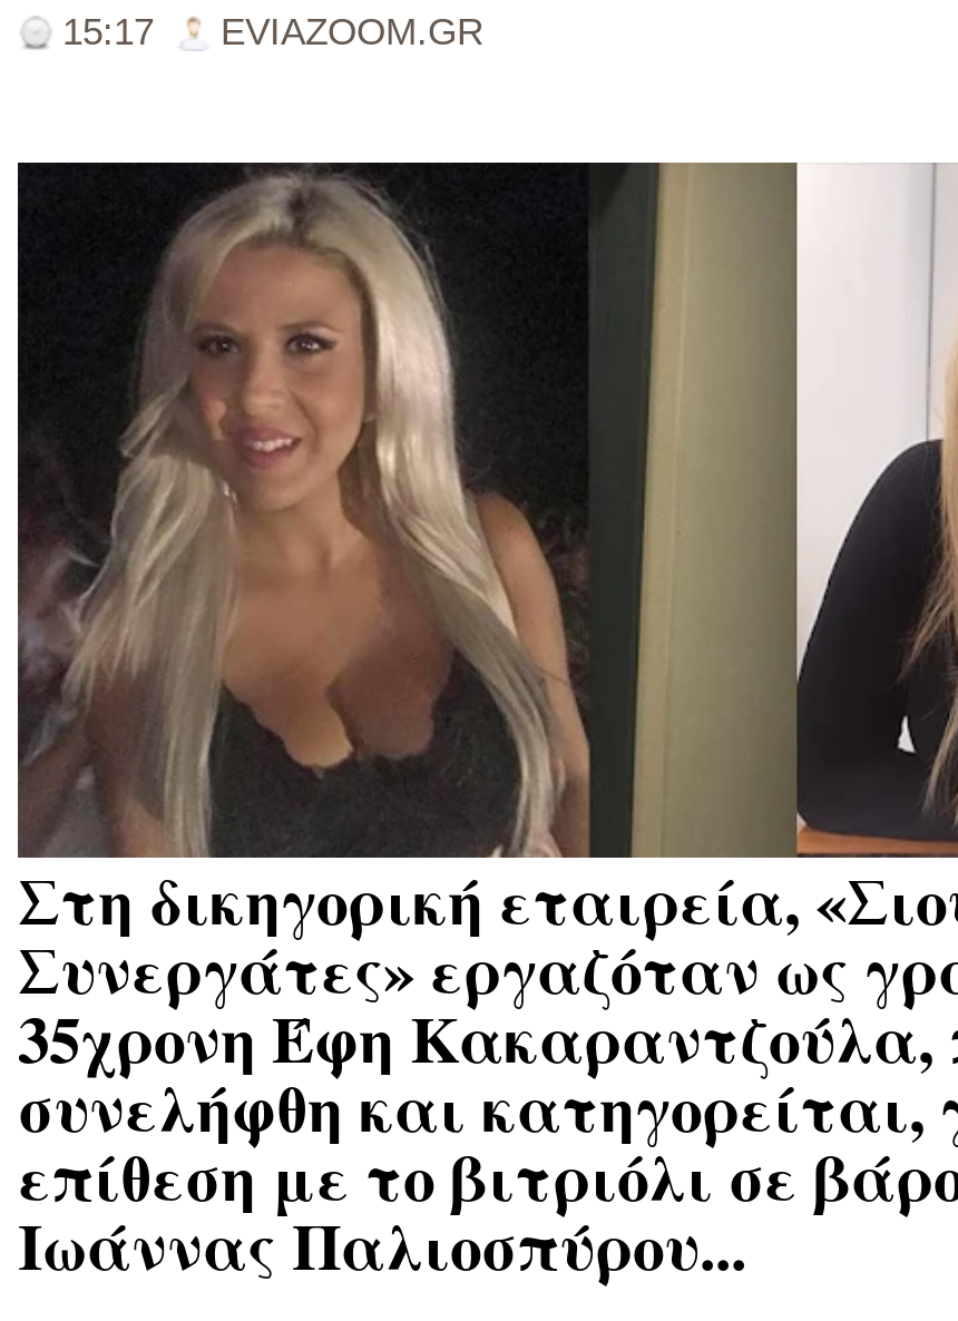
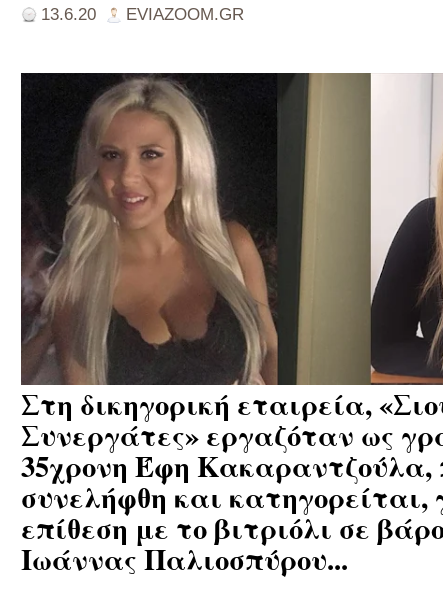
- 15:17 EVIAZOOM.GR
+ 13.6.20 EVIAZOOM.GR
